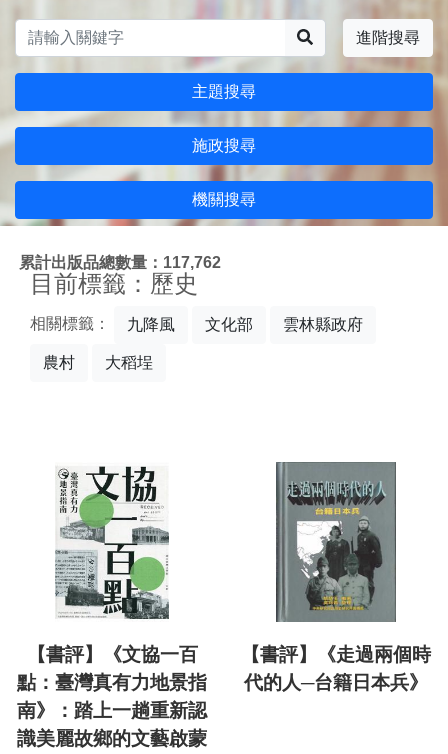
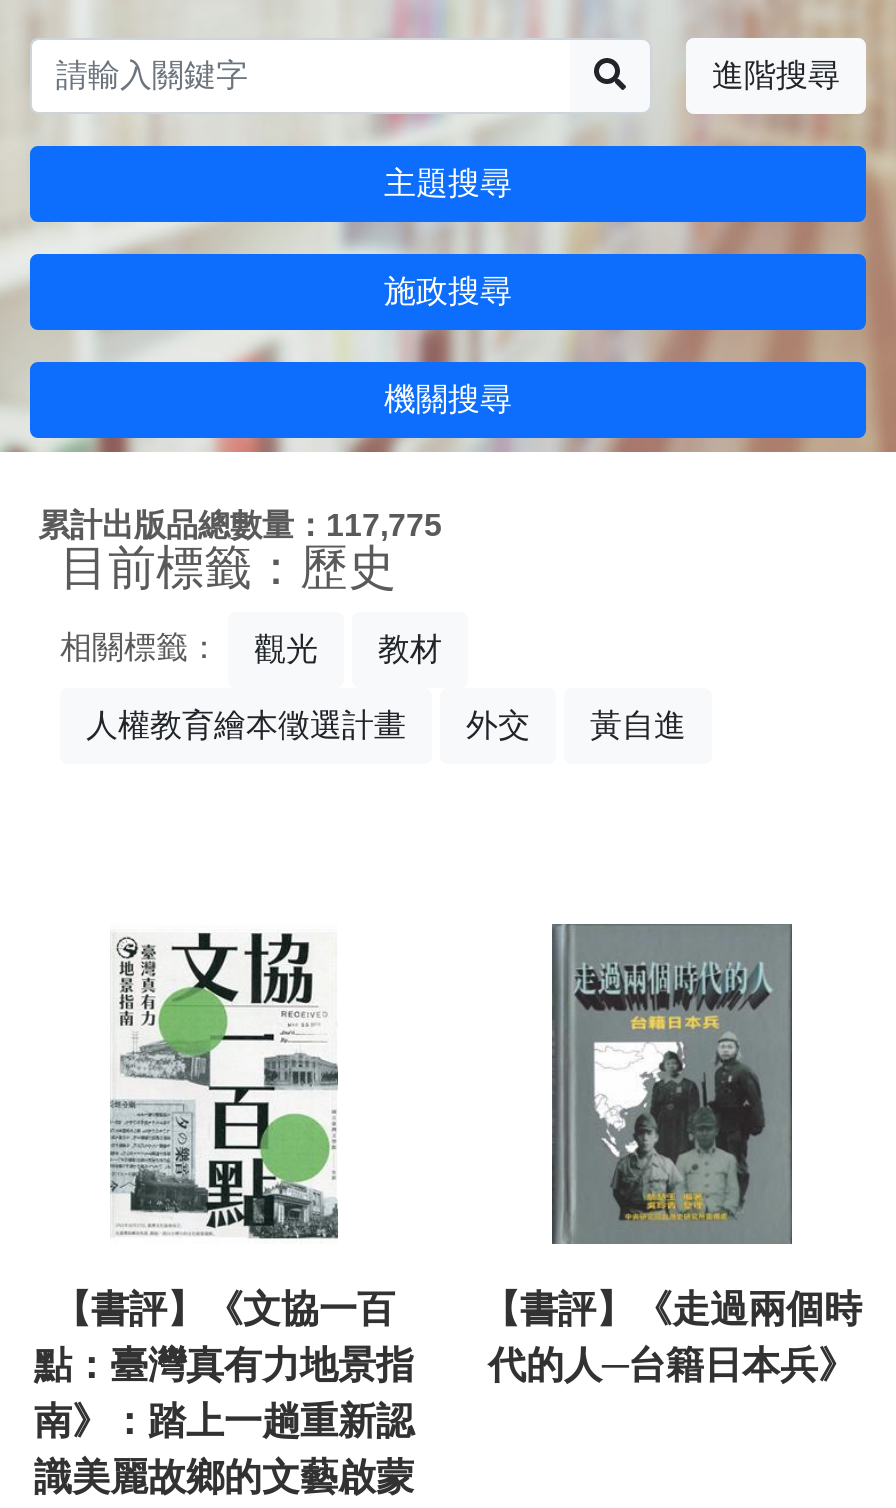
- 累計出版品總數量：117,762
+ 累計出版品總數量：117,775

- 九降風
- 文化部
- 雲林縣政府
+ 觀光
+ 教材

- 農村
- 大稻埕
+ 人權教育繪本徵選計畫
+ 外交
+ 黃自進
